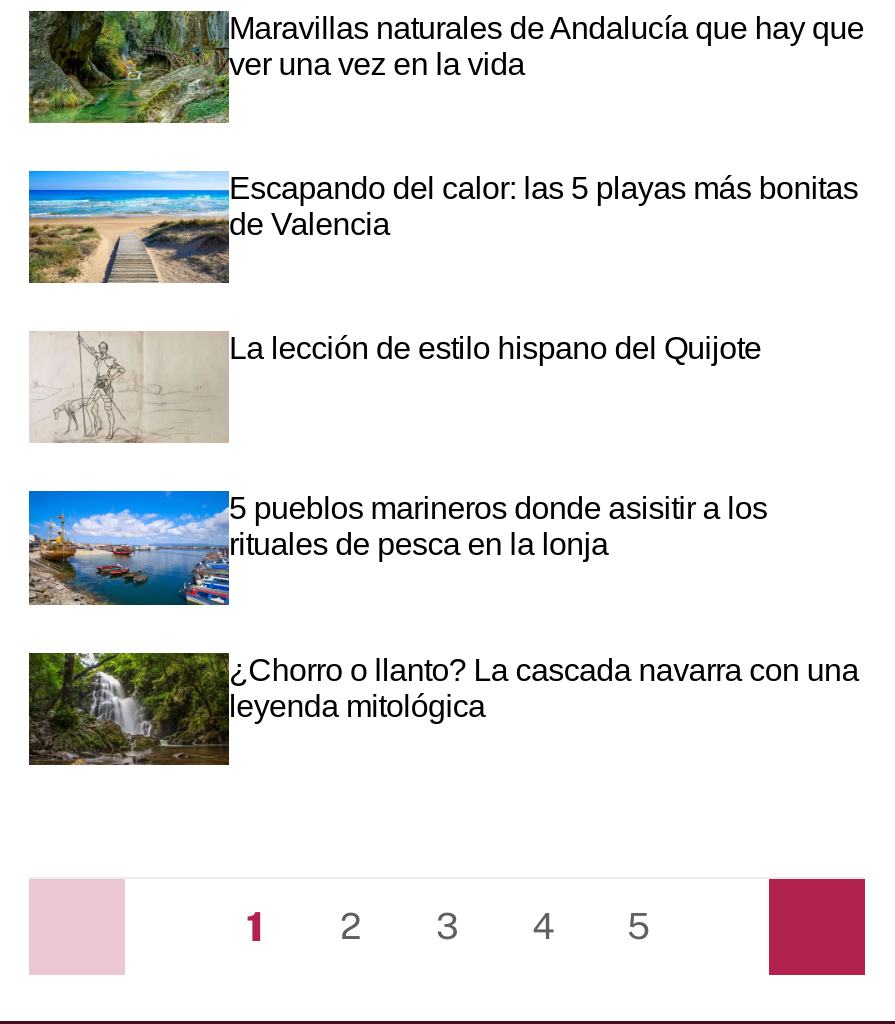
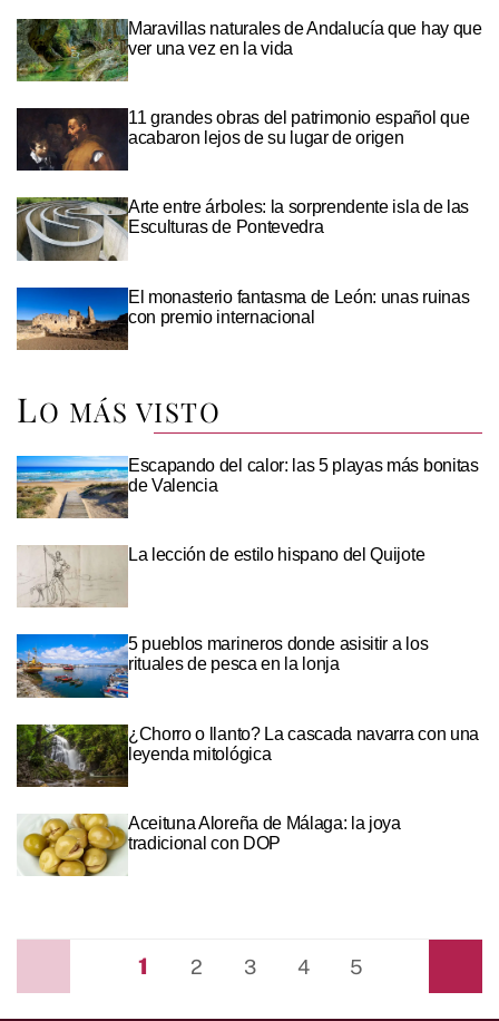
+ [image]
+ 11 grandes obras del patrimonio español que
+ acabaron lejos de su lugar de origen

+ [image]
+ Arte entre árboles: la sorprendente isla de las
+ Esculturas de Pontevedra

+ [image]
+ El monasterio fantasma de León: unas ruinas
+ con premio internacional
+ LO MÁS VISTO

+ [image]
+ Aceituna Aloreña de Málaga: la joya
+ tradicional con DOP
